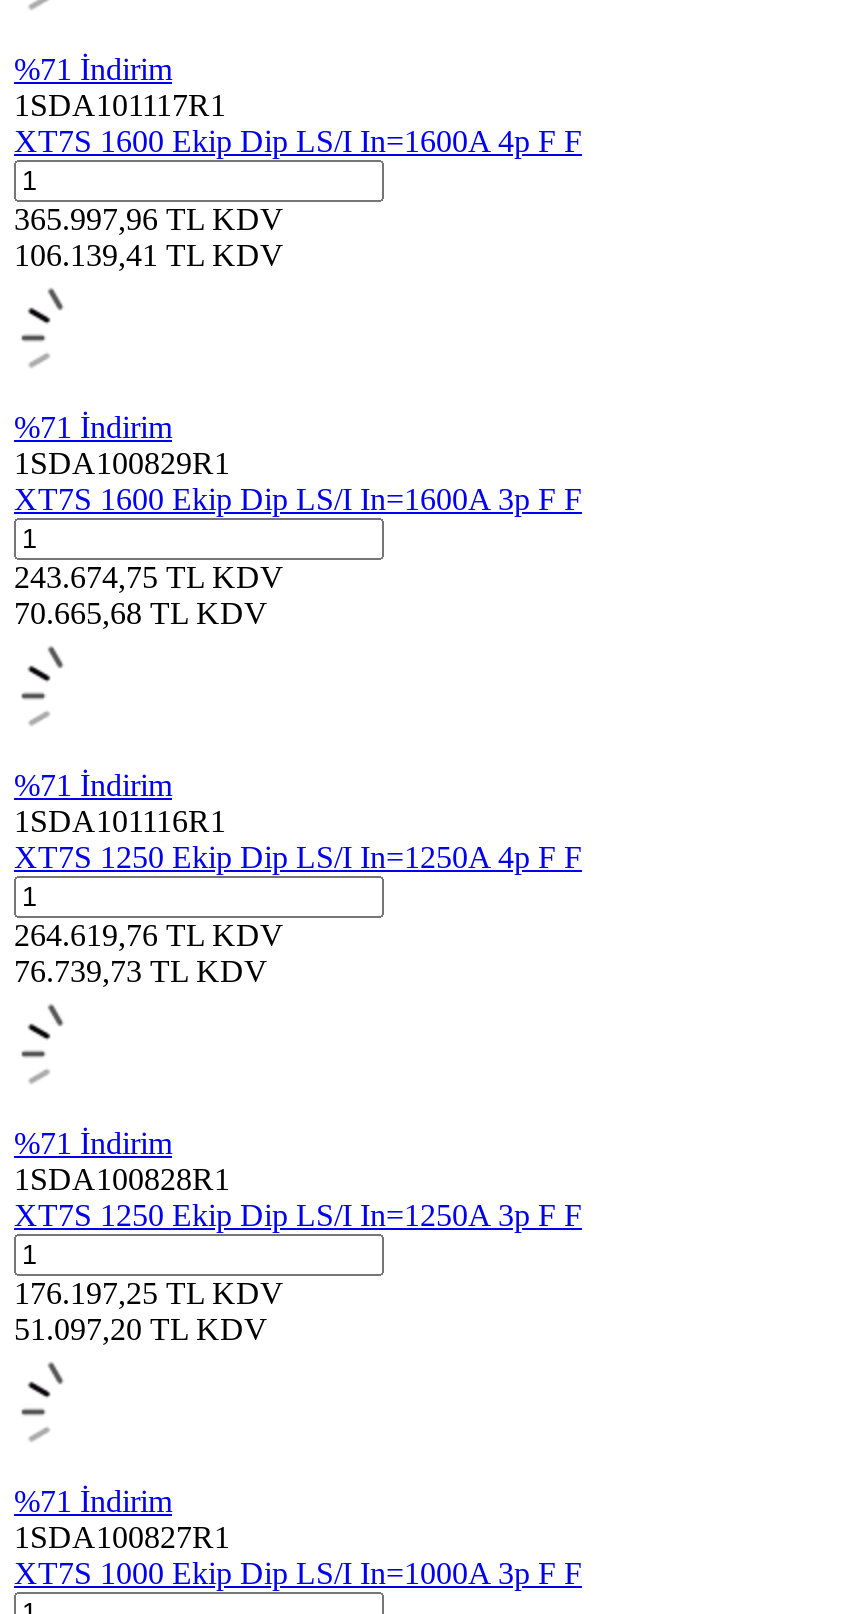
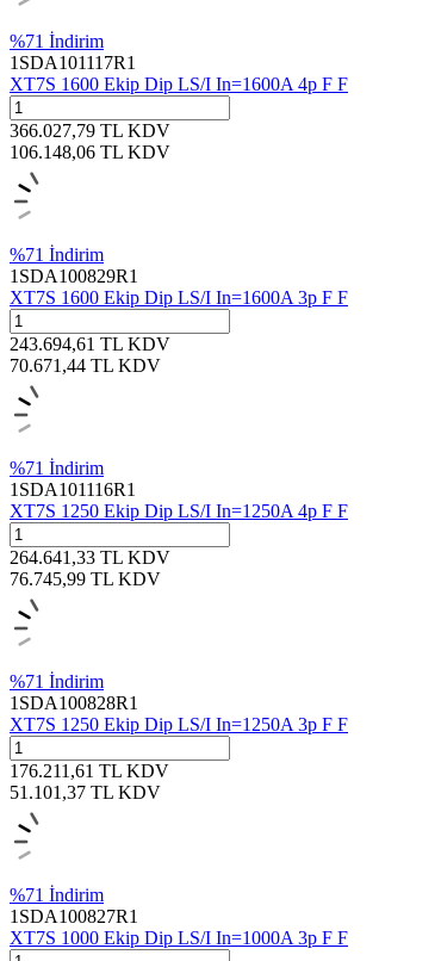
- 365.997,96TLKDV
+ 366.027,79TLKDV

- 106.139,41 TL KDV
+ 106.148,06 TL KDV

- 243.674,75TLKDV
+ 243.694,61TLKDV

- 70.665,68 TL KDV
+ 70.671,44 TL KDV

- 264.619,76TLKDV
+ 264.641,33TLKDV

- 76.739,73 TL KDV
+ 76.745,99 TL KDV

- 176.197,25TLKDV
+ 176.211,61TLKDV

- 51.097,20 TL KDV
+ 51.101,37 TL KDV
